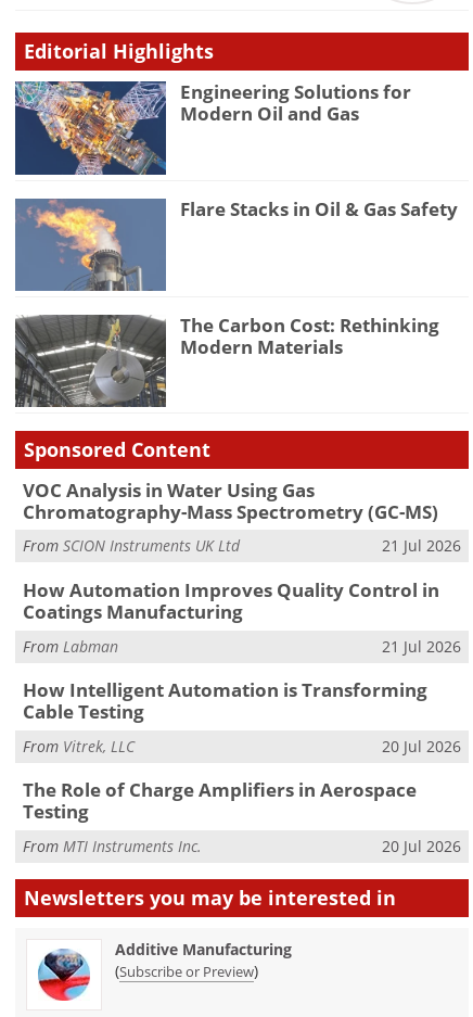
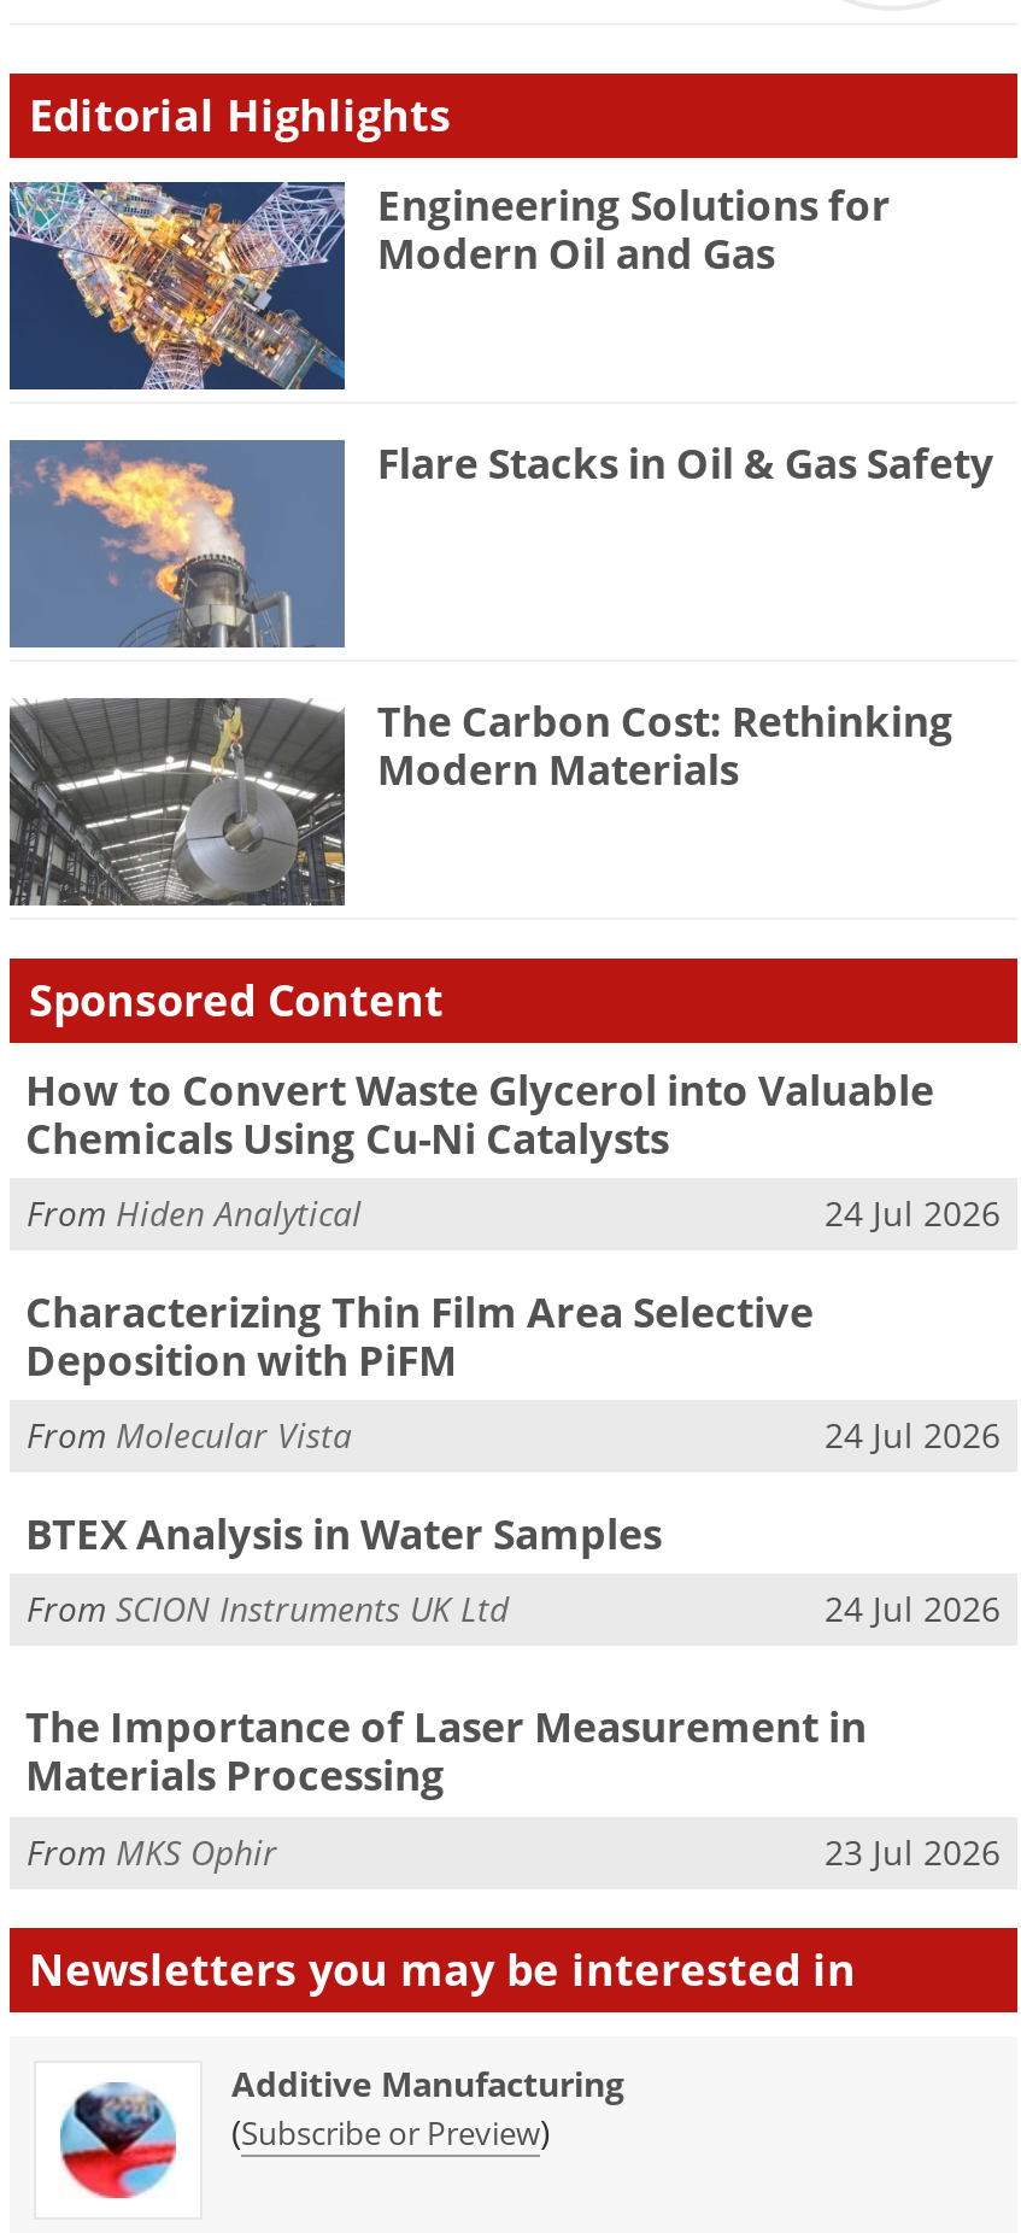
- VOC Analysis in Water Using Gas
- Chromatography-Mass Spectrometry (GC-MS)
+ How to Convert Waste Glycerol into Valuable
+ Chemicals Using Cu-Ni Catalysts
+ From Hiden Analytical
+ 24 Jul 2026
+ Characterizing Thin Film Area Selective
+ Deposition with PiFM
+ From Molecular Vista
+ 24 Jul 2026
+ BTEX Analysis in Water Samples

- 21 Jul 2026
- How Automation Improves Quality Control in
- Coatings Manufacturing
- From Labman
- 21 Jul 2026
- How Intelligent Automation is Transforming
- Cable Testing
- From Vitrek, LLC
- 20 Jul 2026
- The Role of Charge Amplifiers in Aerospace
- Testing
- From MTI Instruments Inc.
- 20 Jul 2026
+ 24 Jul 2026
+ The Importance of Laser Measurement in
+ Materials Processing
+ From MKS Ophir
+ 23 Jul 2026

moved down: From SCION Instruments UK Ltd
